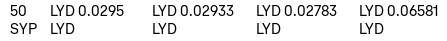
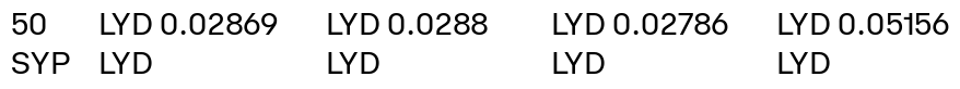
- LYD 0.0295
+ LYD 0.02869

- LYD 0.02933
+ LYD 0.0288

- LYD 0.02783
+ LYD 0.02786

- LYD 0.06581
+ LYD 0.05156
